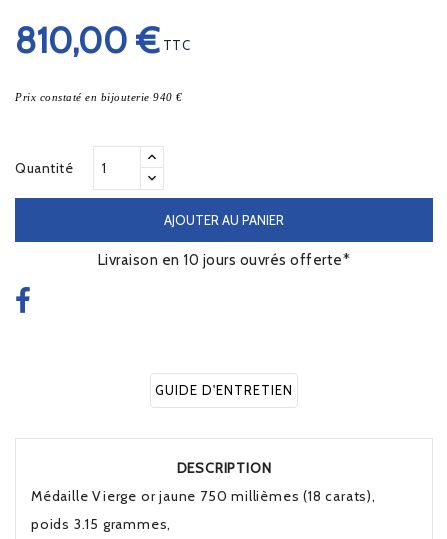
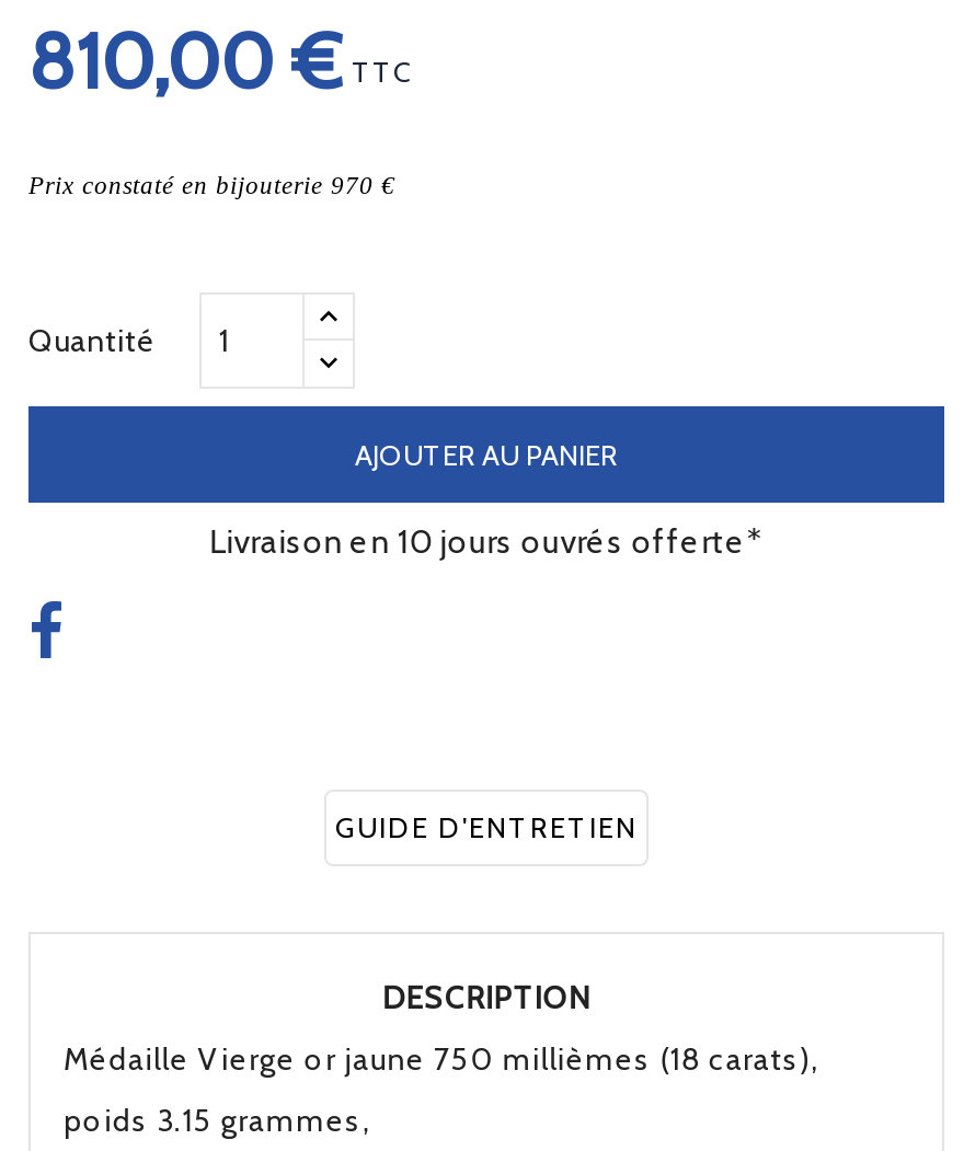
- Prix constaté en bijouterie 940 €
+ Prix constaté en bijouterie 970 €
